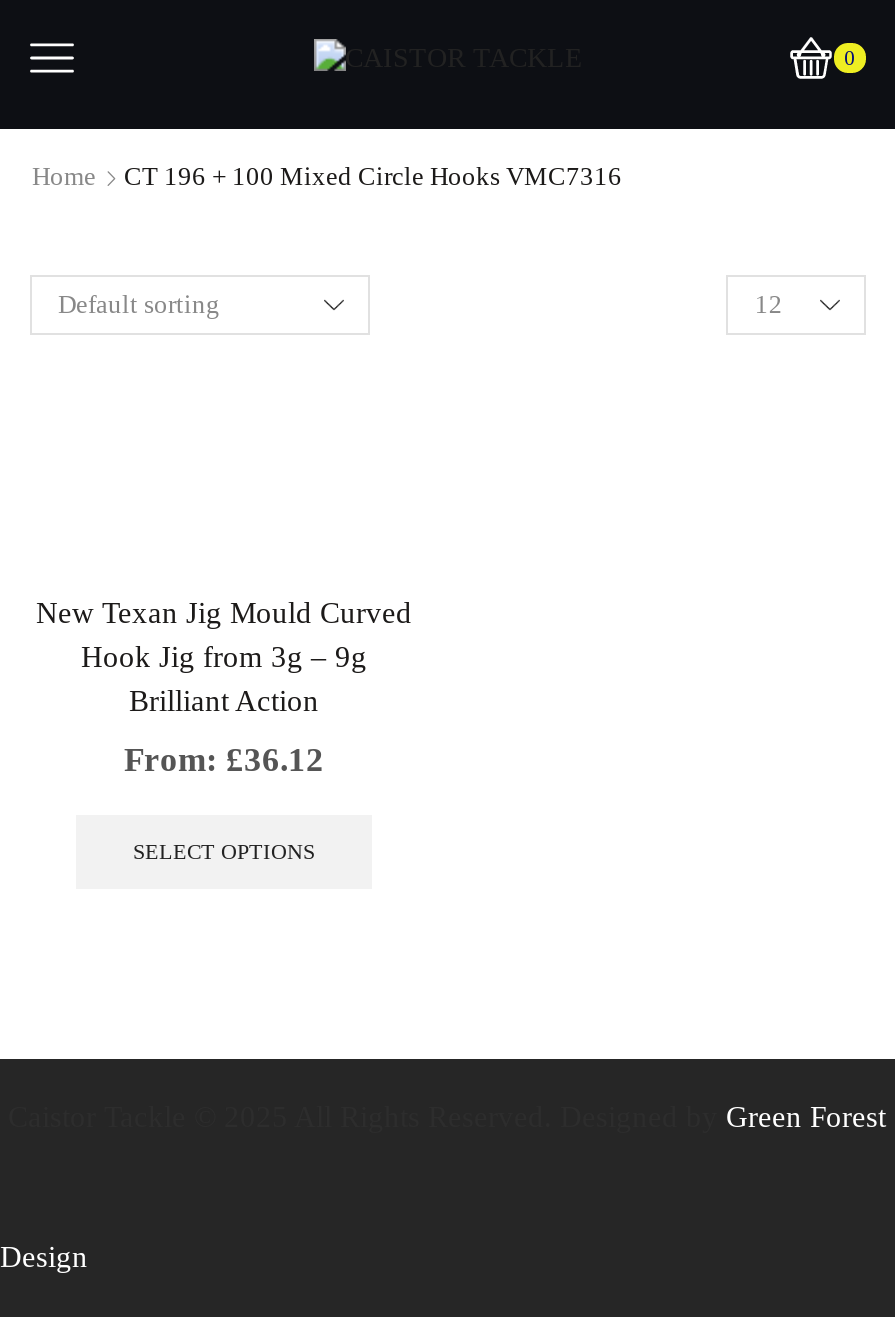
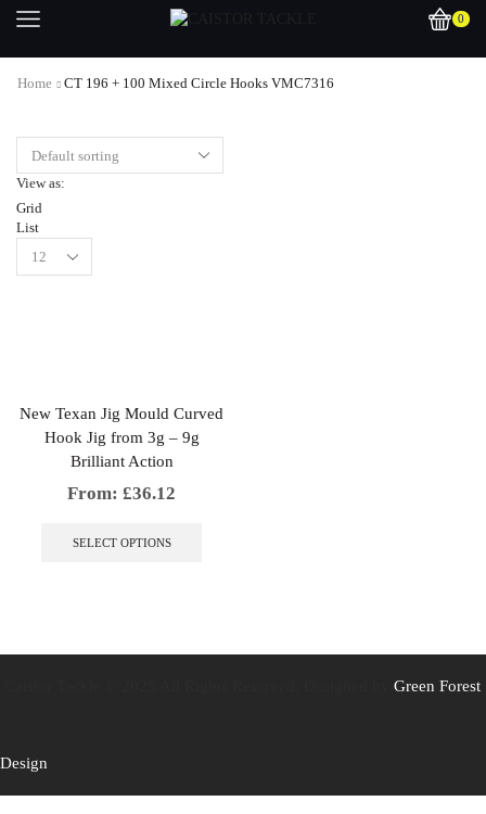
+ View as:
+ Grid
+ List
